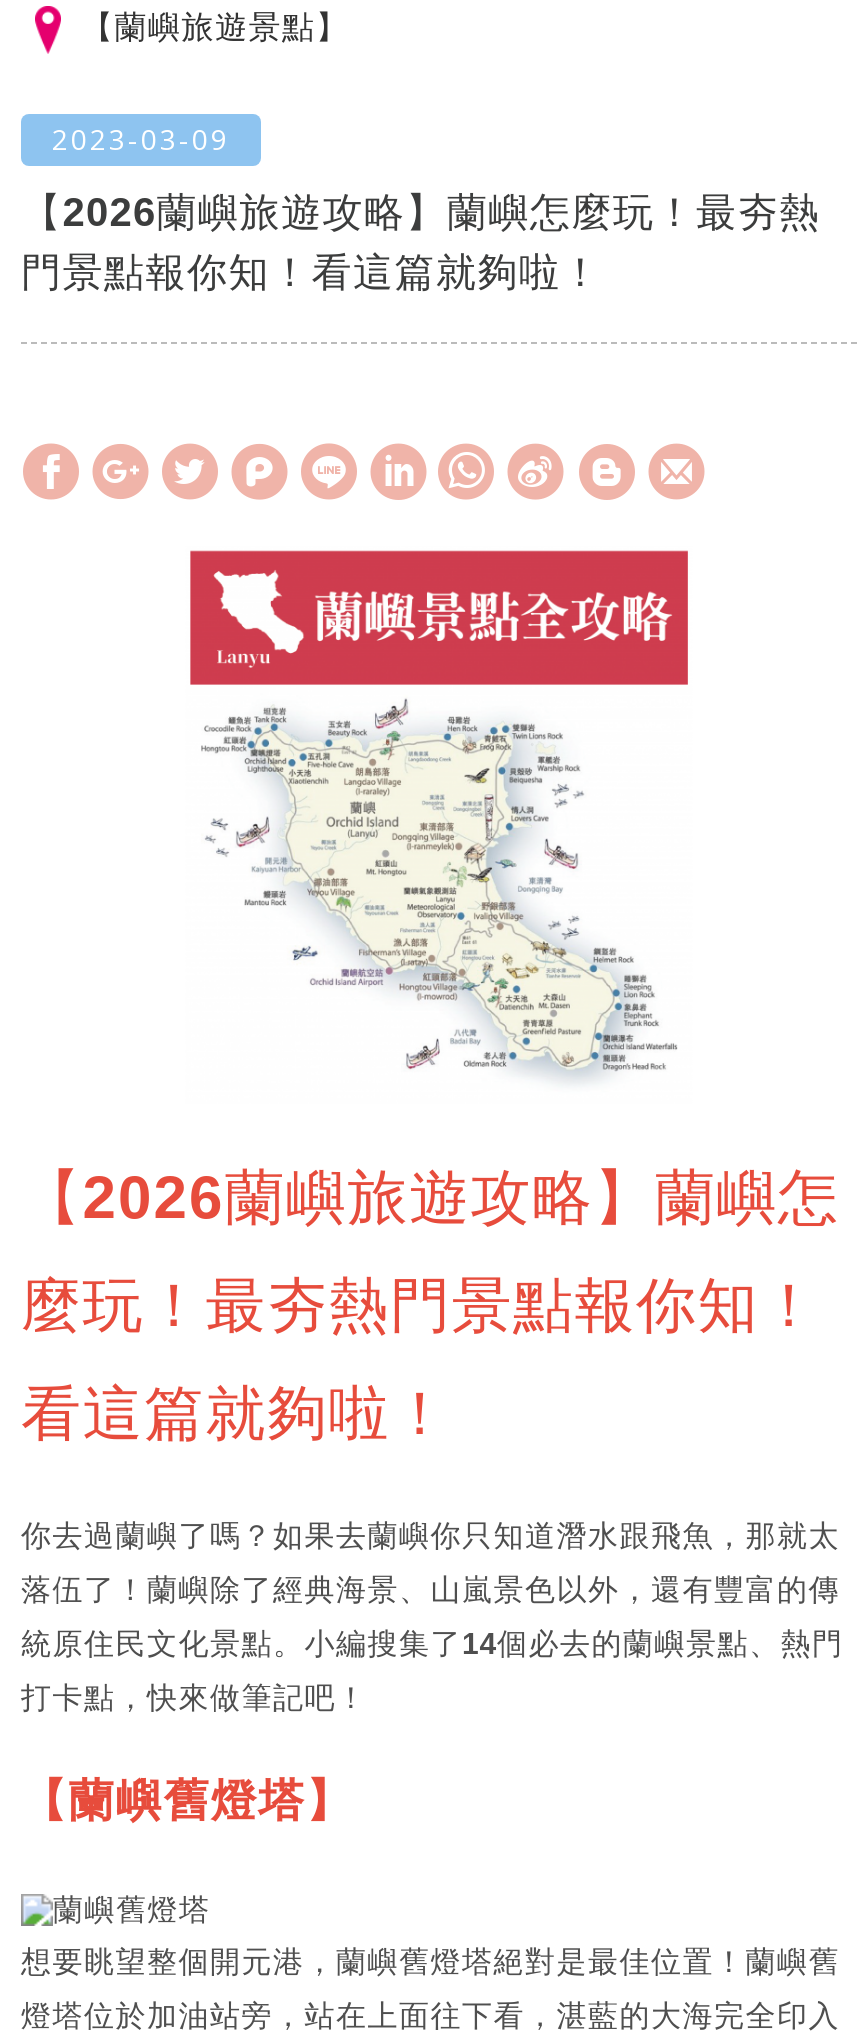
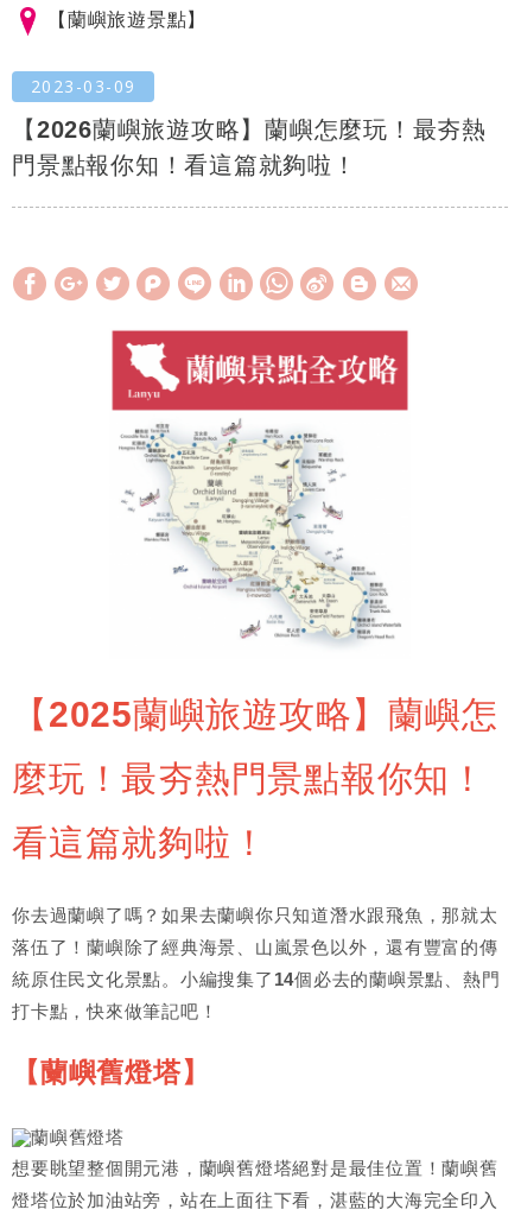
- 【2026蘭嶼旅遊攻略】蘭嶼怎
+ 【2025蘭嶼旅遊攻略】蘭嶼怎
